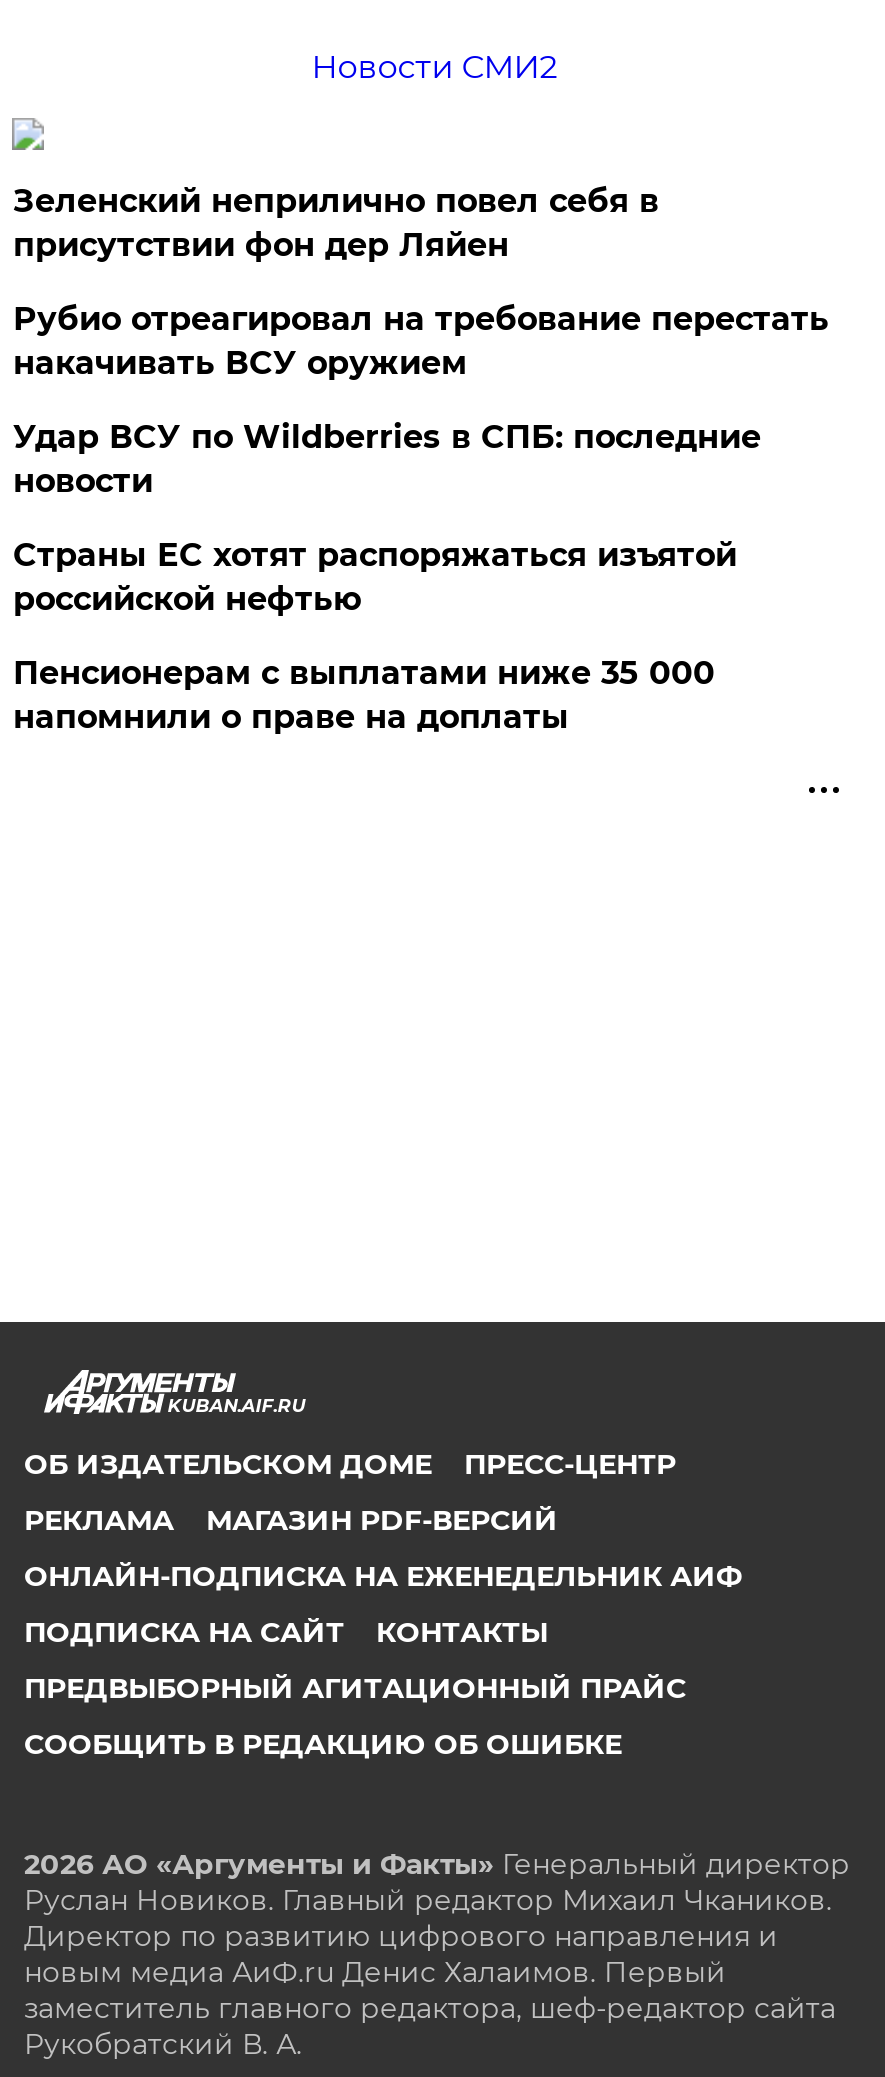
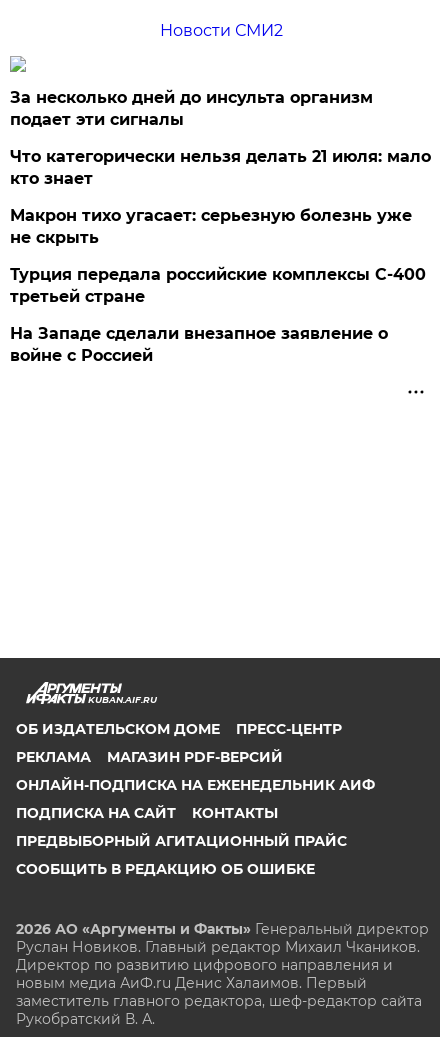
- Зеленский неприлично повел cебя в
- присутствии фон дер Ляйен
+ За несколько дней до инсульта организм
+ подает эти сигналы

- Рубио отреагировал на требование перестать
- накачивать ВСУ оружием
+ Что категорически нельзя делать 21 июля: мало
+ кто знает

- Удар ВСУ по Wildberries в СПБ: последние
- новости
+ Макрон тихо угасает: серьезную болезнь уже
+ не скрыть

- Страны ЕС хотят распоряжаться изъятой
- российской нефтью
+ Турция передала российские комплексы С-400
+ третьей стране

- Пенсионерам с выплатами ниже 35 000
- напомнили о праве на доплаты
+ На Западе сделали внезапное заявление о
+ войне с Россией
